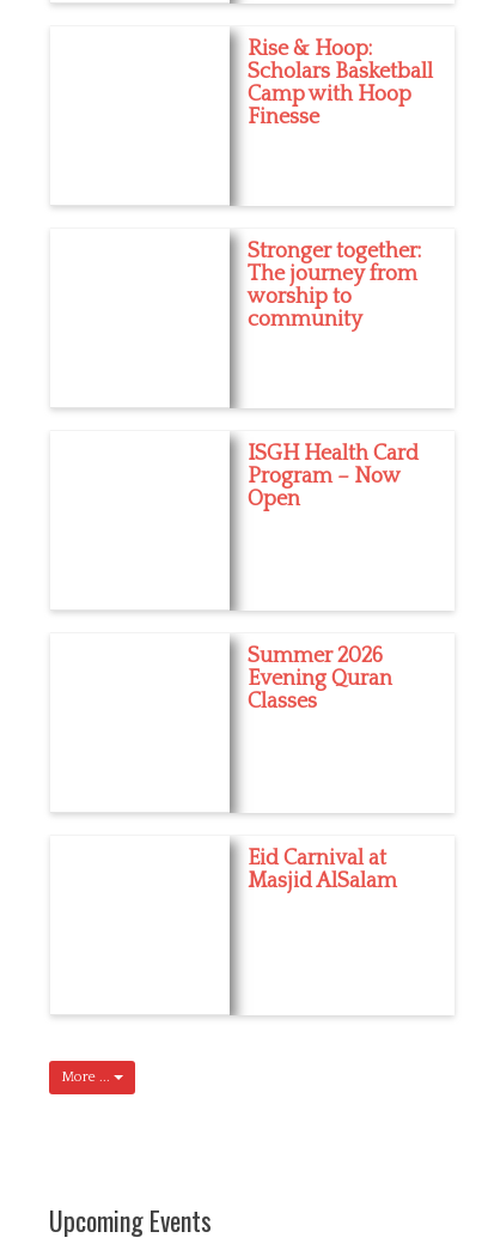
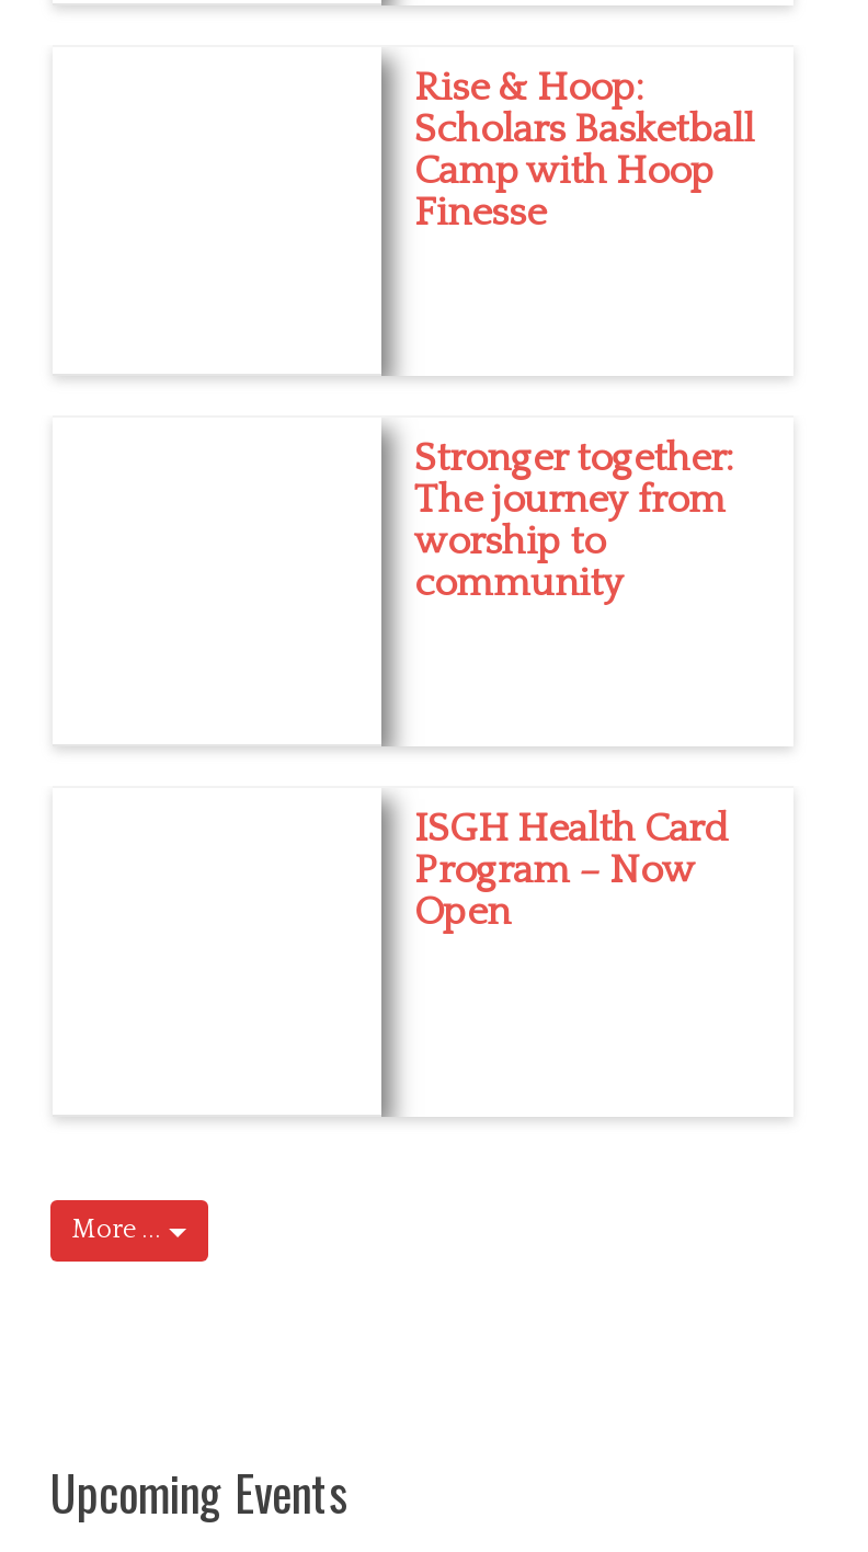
- Summer 2026
- Evening Quran
- Classes

- Eid Carnival at
- Masjid AlSalam
